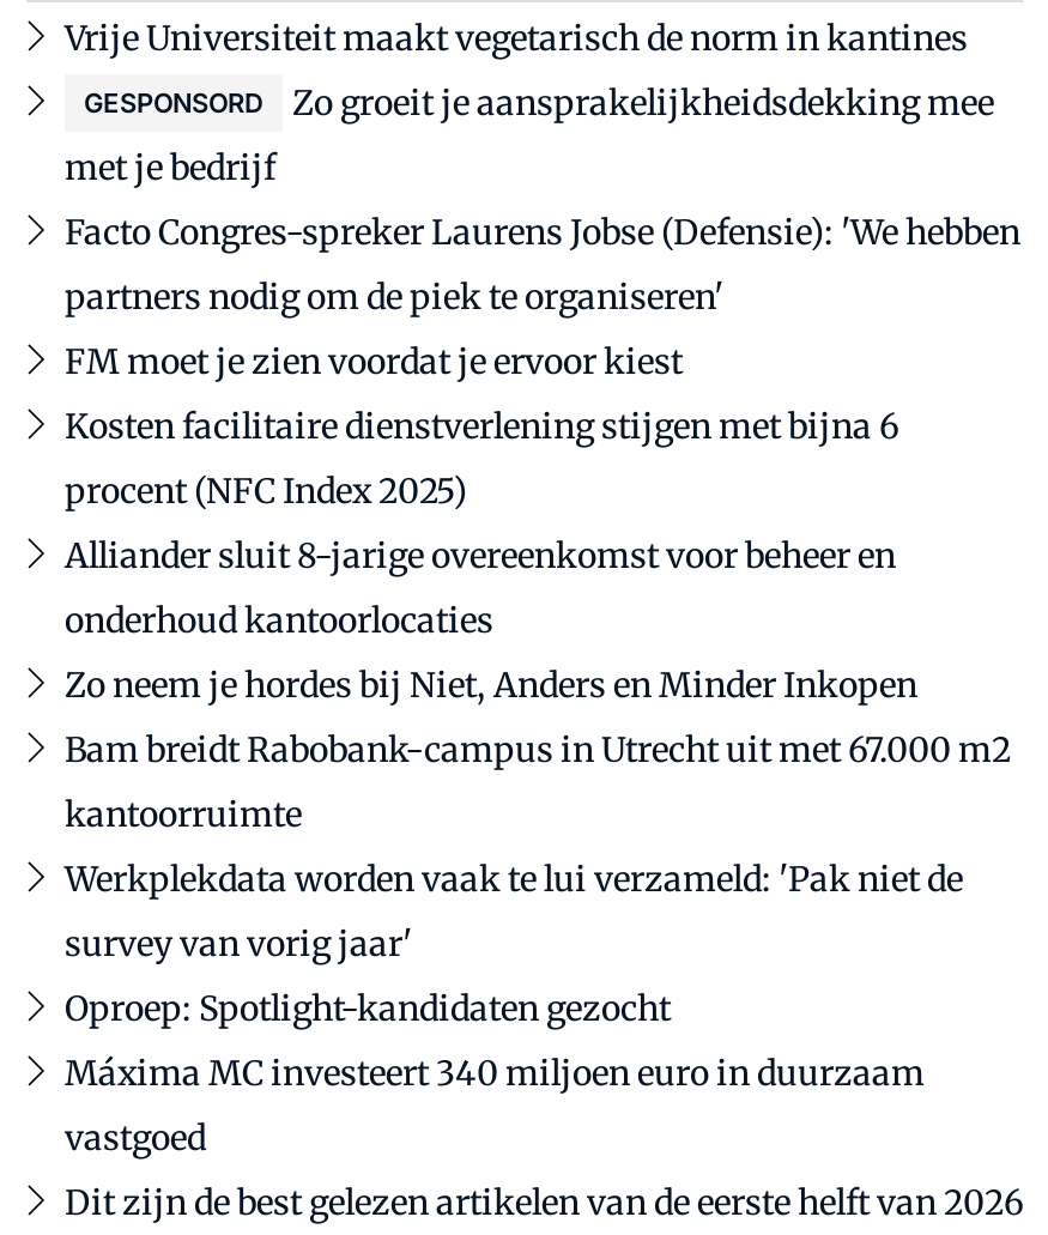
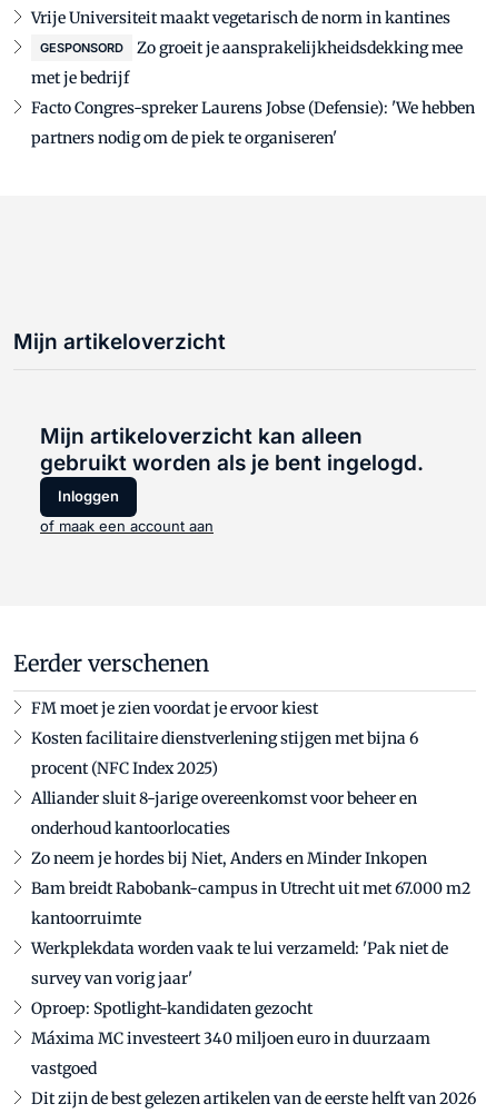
+ Mijn artikeloverzicht

+ Eerder verschenen

+ Mijn artikeloverzicht kan alleen
+ gebruikt worden als je bent ingelogd.
+ Inloggen
+ of maak een account aan
